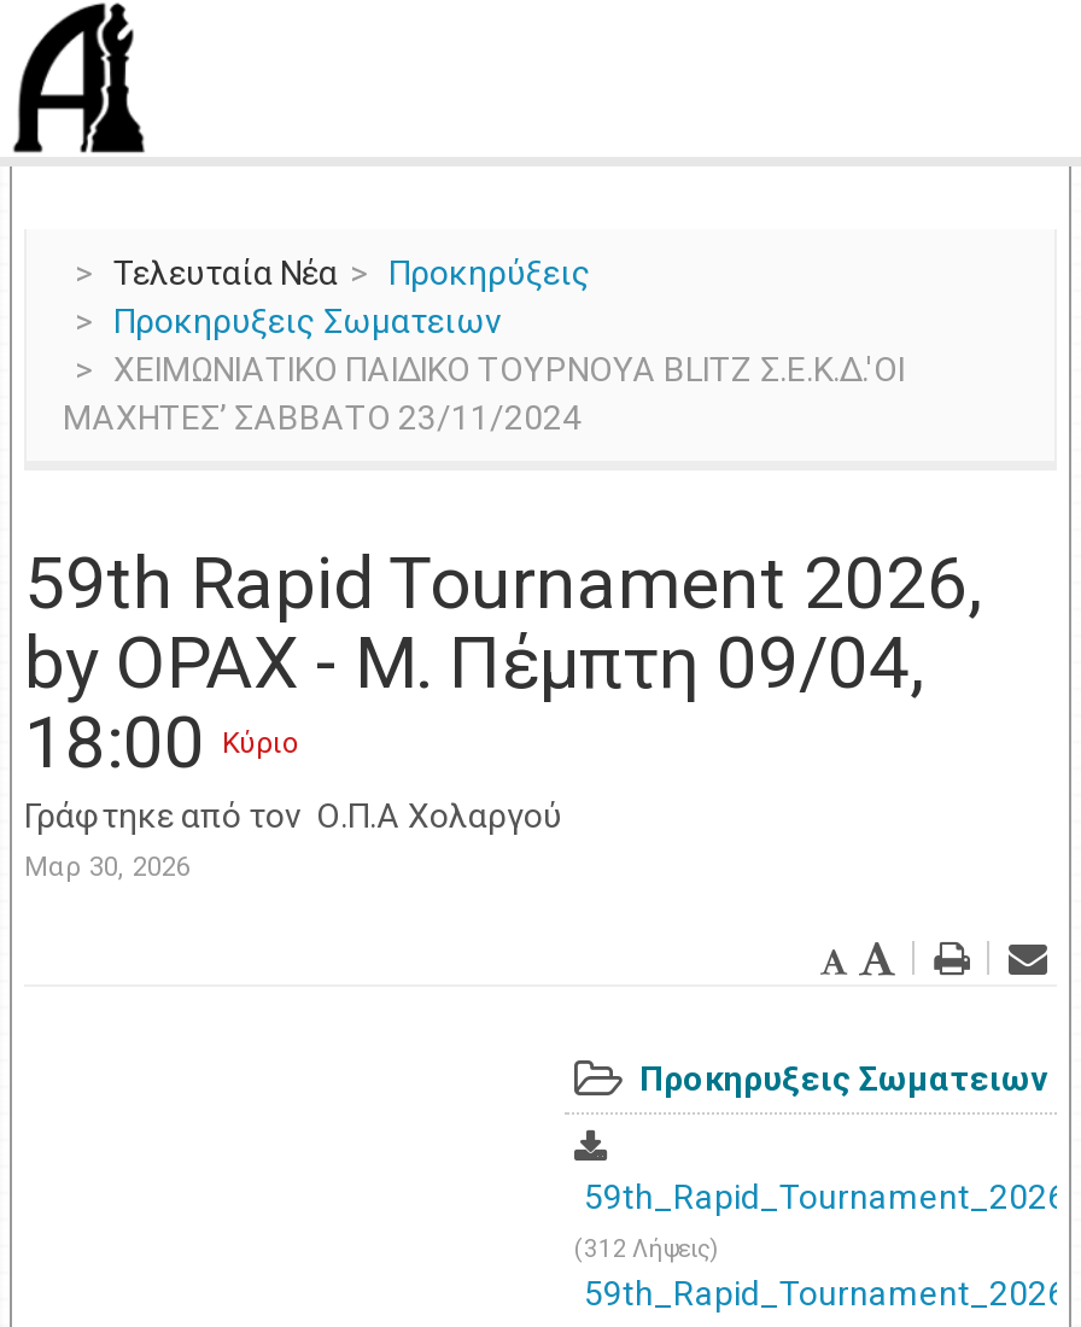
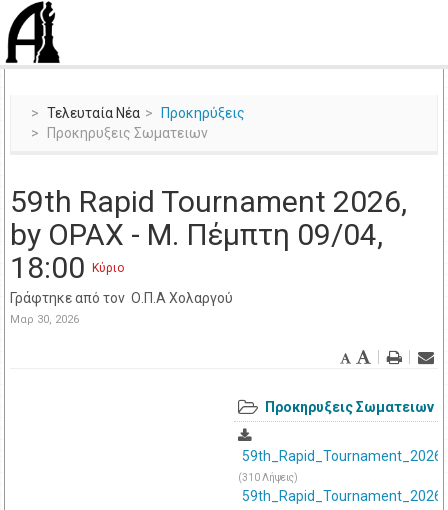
- ΧΕΙΜΩΝΙΑΤΙΚΟ ΠΑΙΔΙΚΟ ΤΟΥΡΝΟΥΑ BLITZ Σ.Ε.Κ.Δ.'ΟΙ
- ΜΑΧΗΤΕΣ’ ΣΑΒΒΑΤΟ 23/11/2024

- (312 Λήψεις)
+ (310 Λήψεις)
